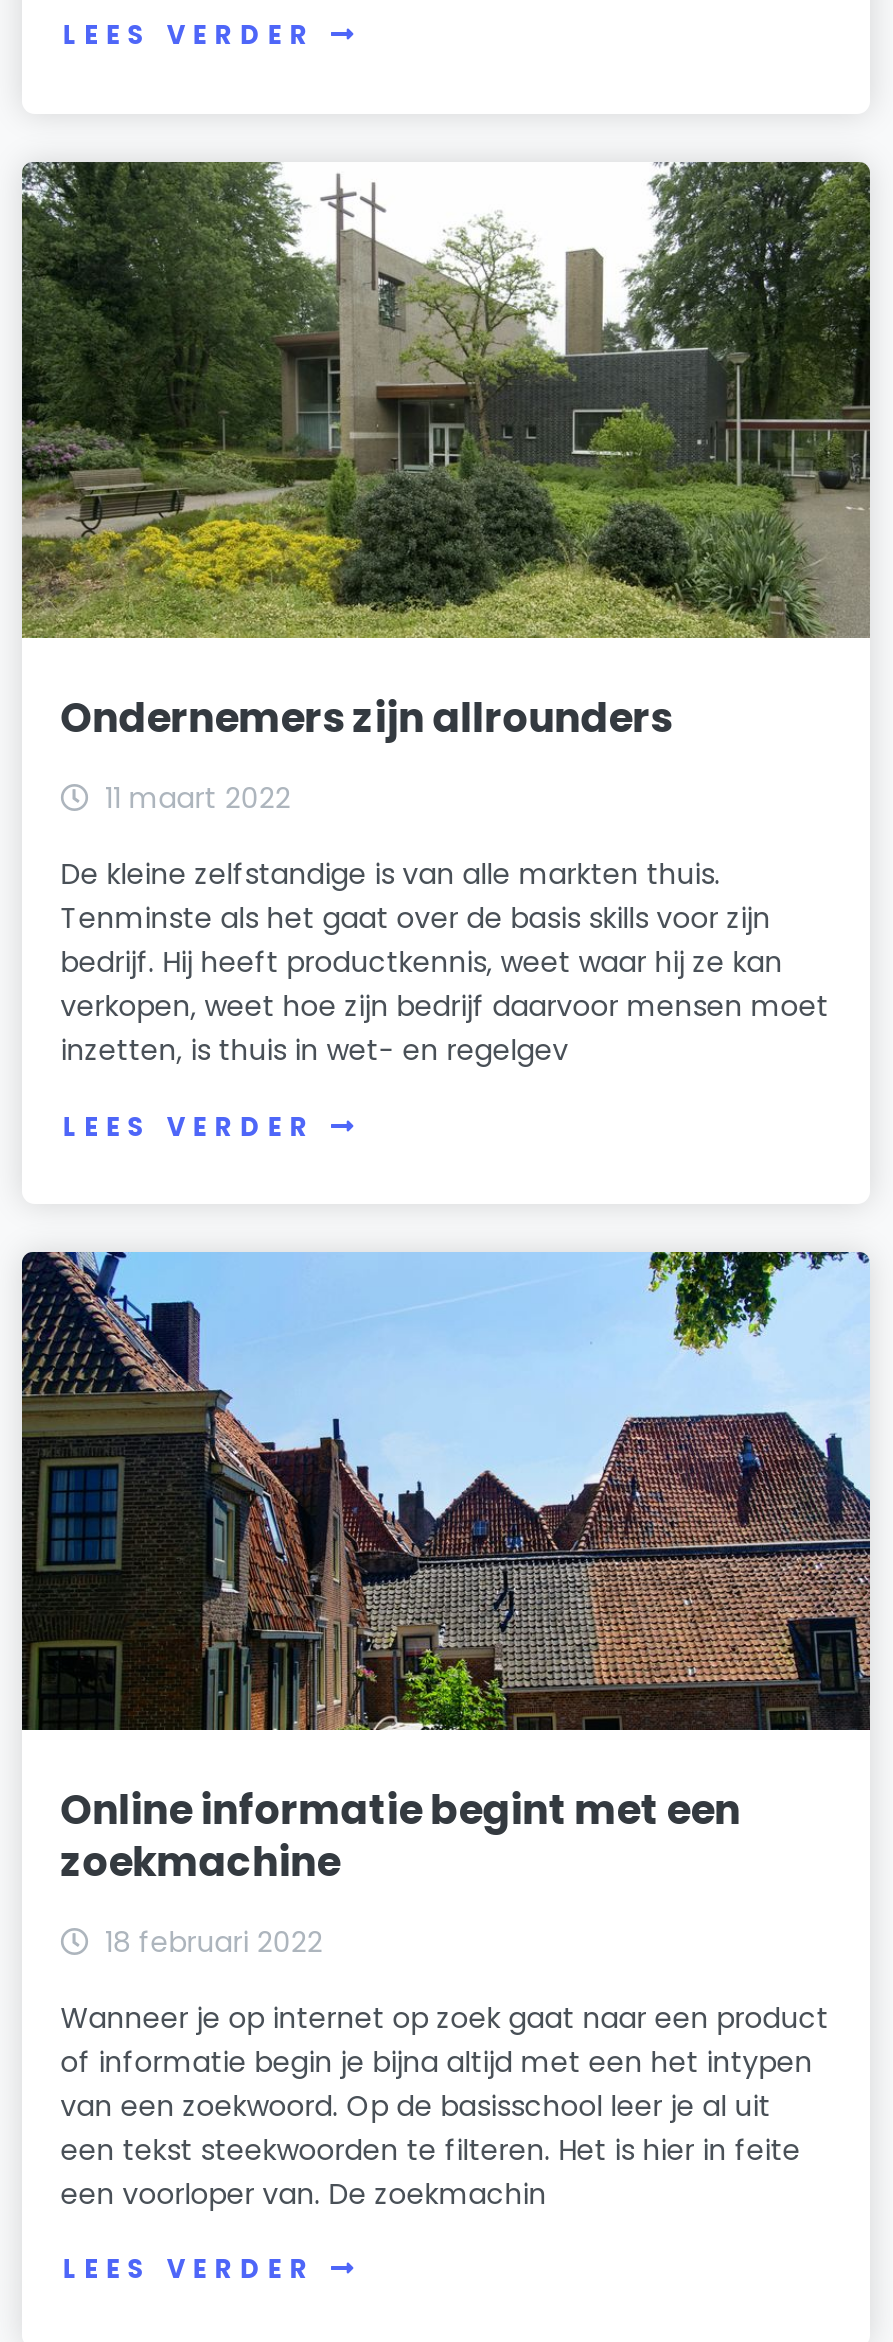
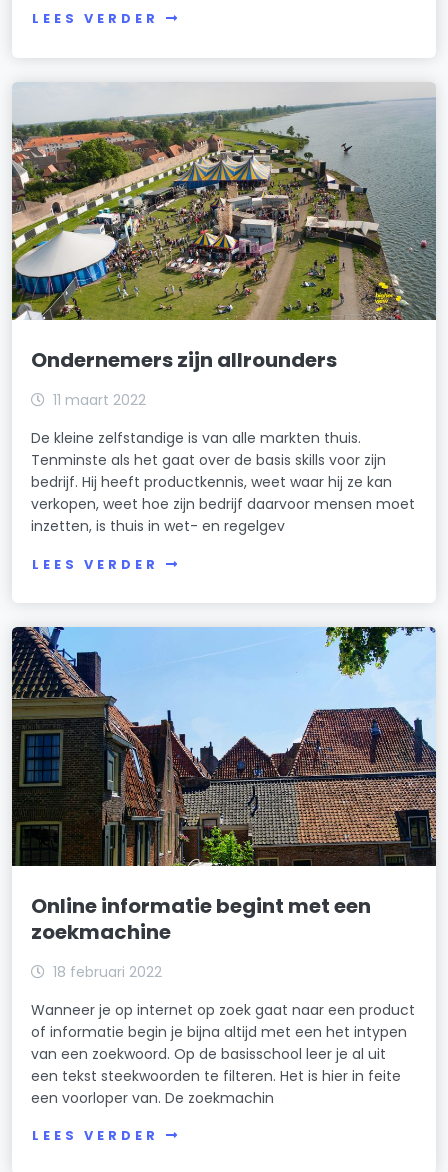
- [image]
+ [image]
